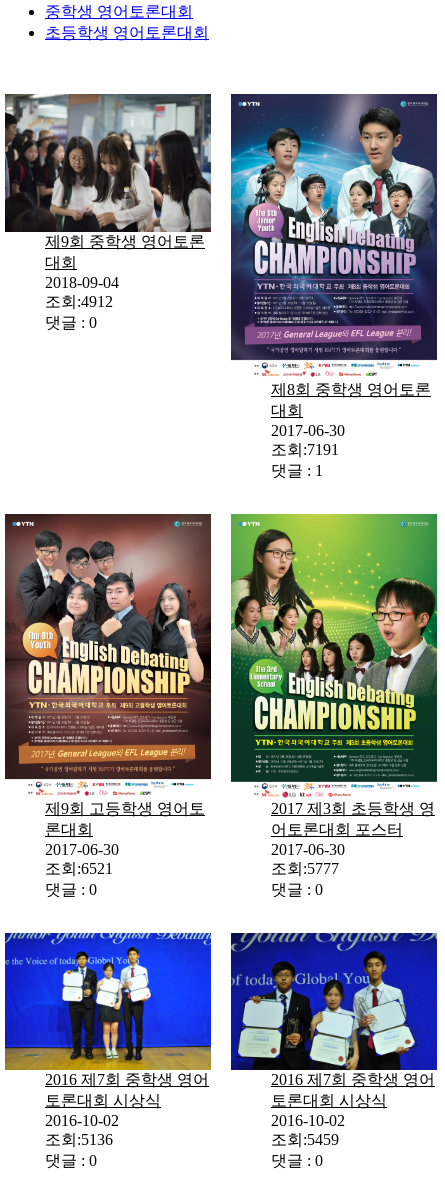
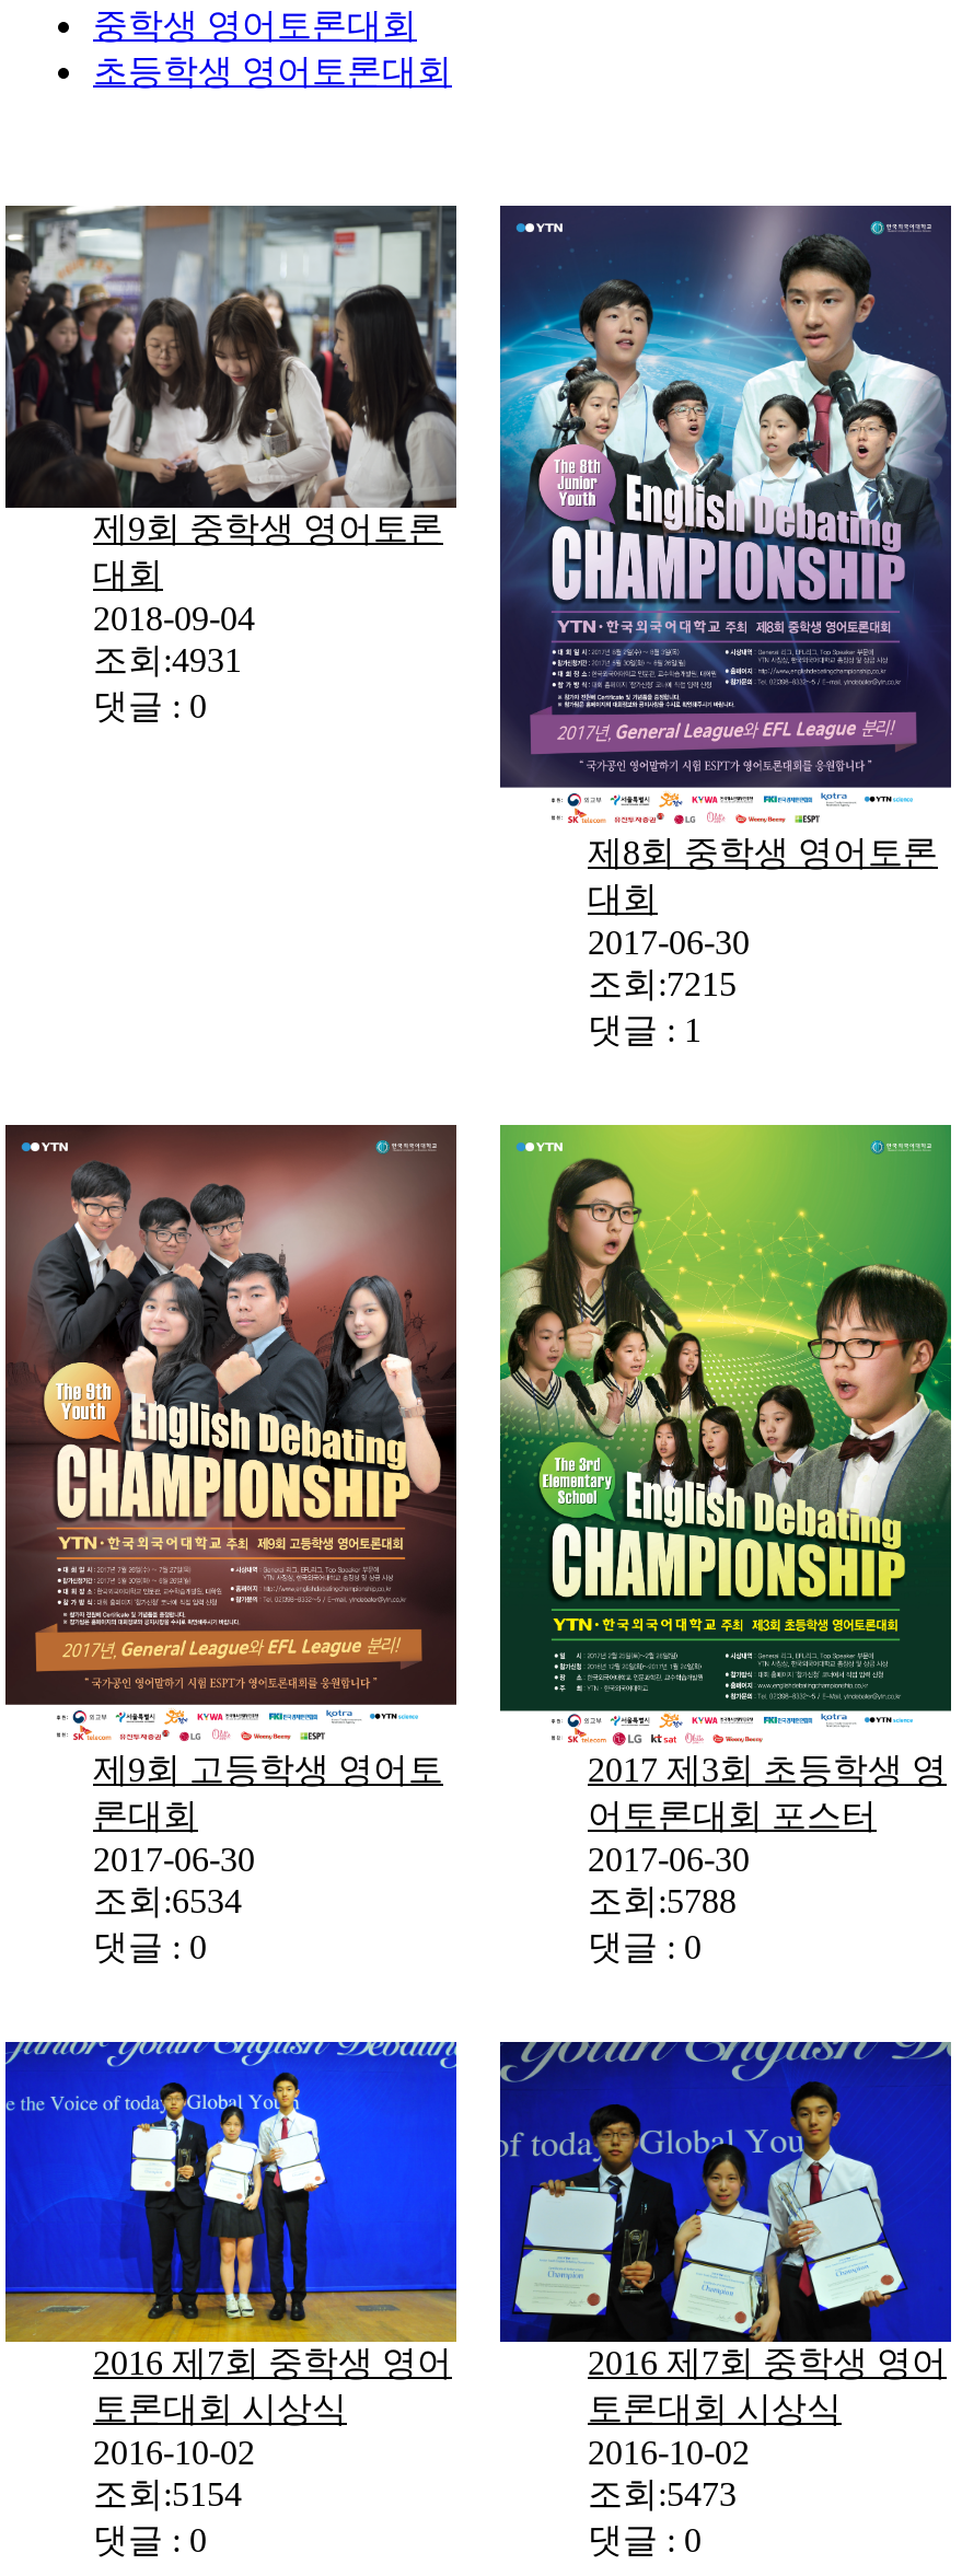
- 조회:4912
+ 조회:4931

- 조회:7191
+ 조회:7215

- 조회:6521
+ 조회:6534

- 조회:5777
+ 조회:5788

- 조회:5136
+ 조회:5154

- 조회:5459
+ 조회:5473
